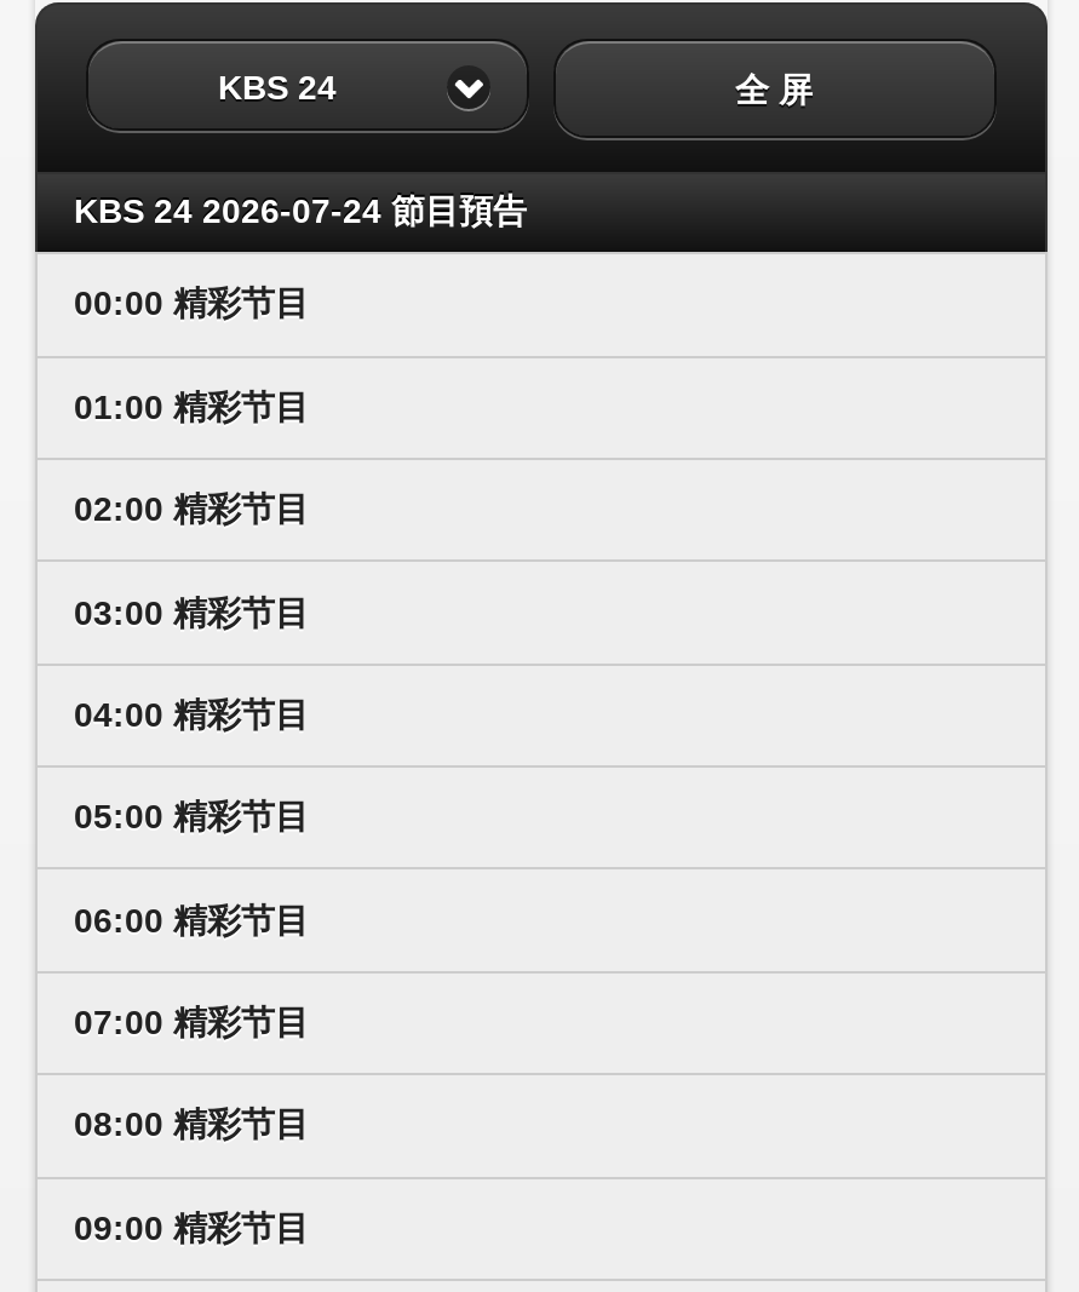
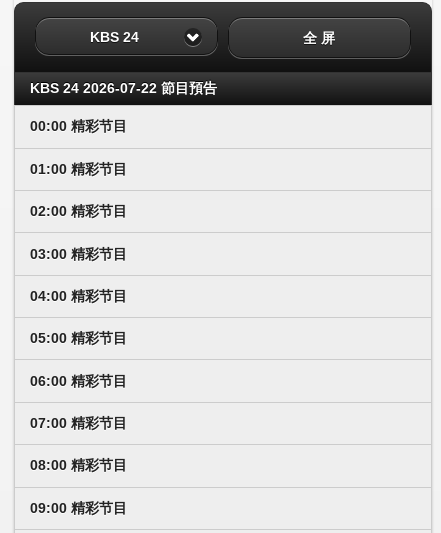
- KBS 24 2026-07-24 節目預告
+ KBS 24 2026-07-22 節目預告
